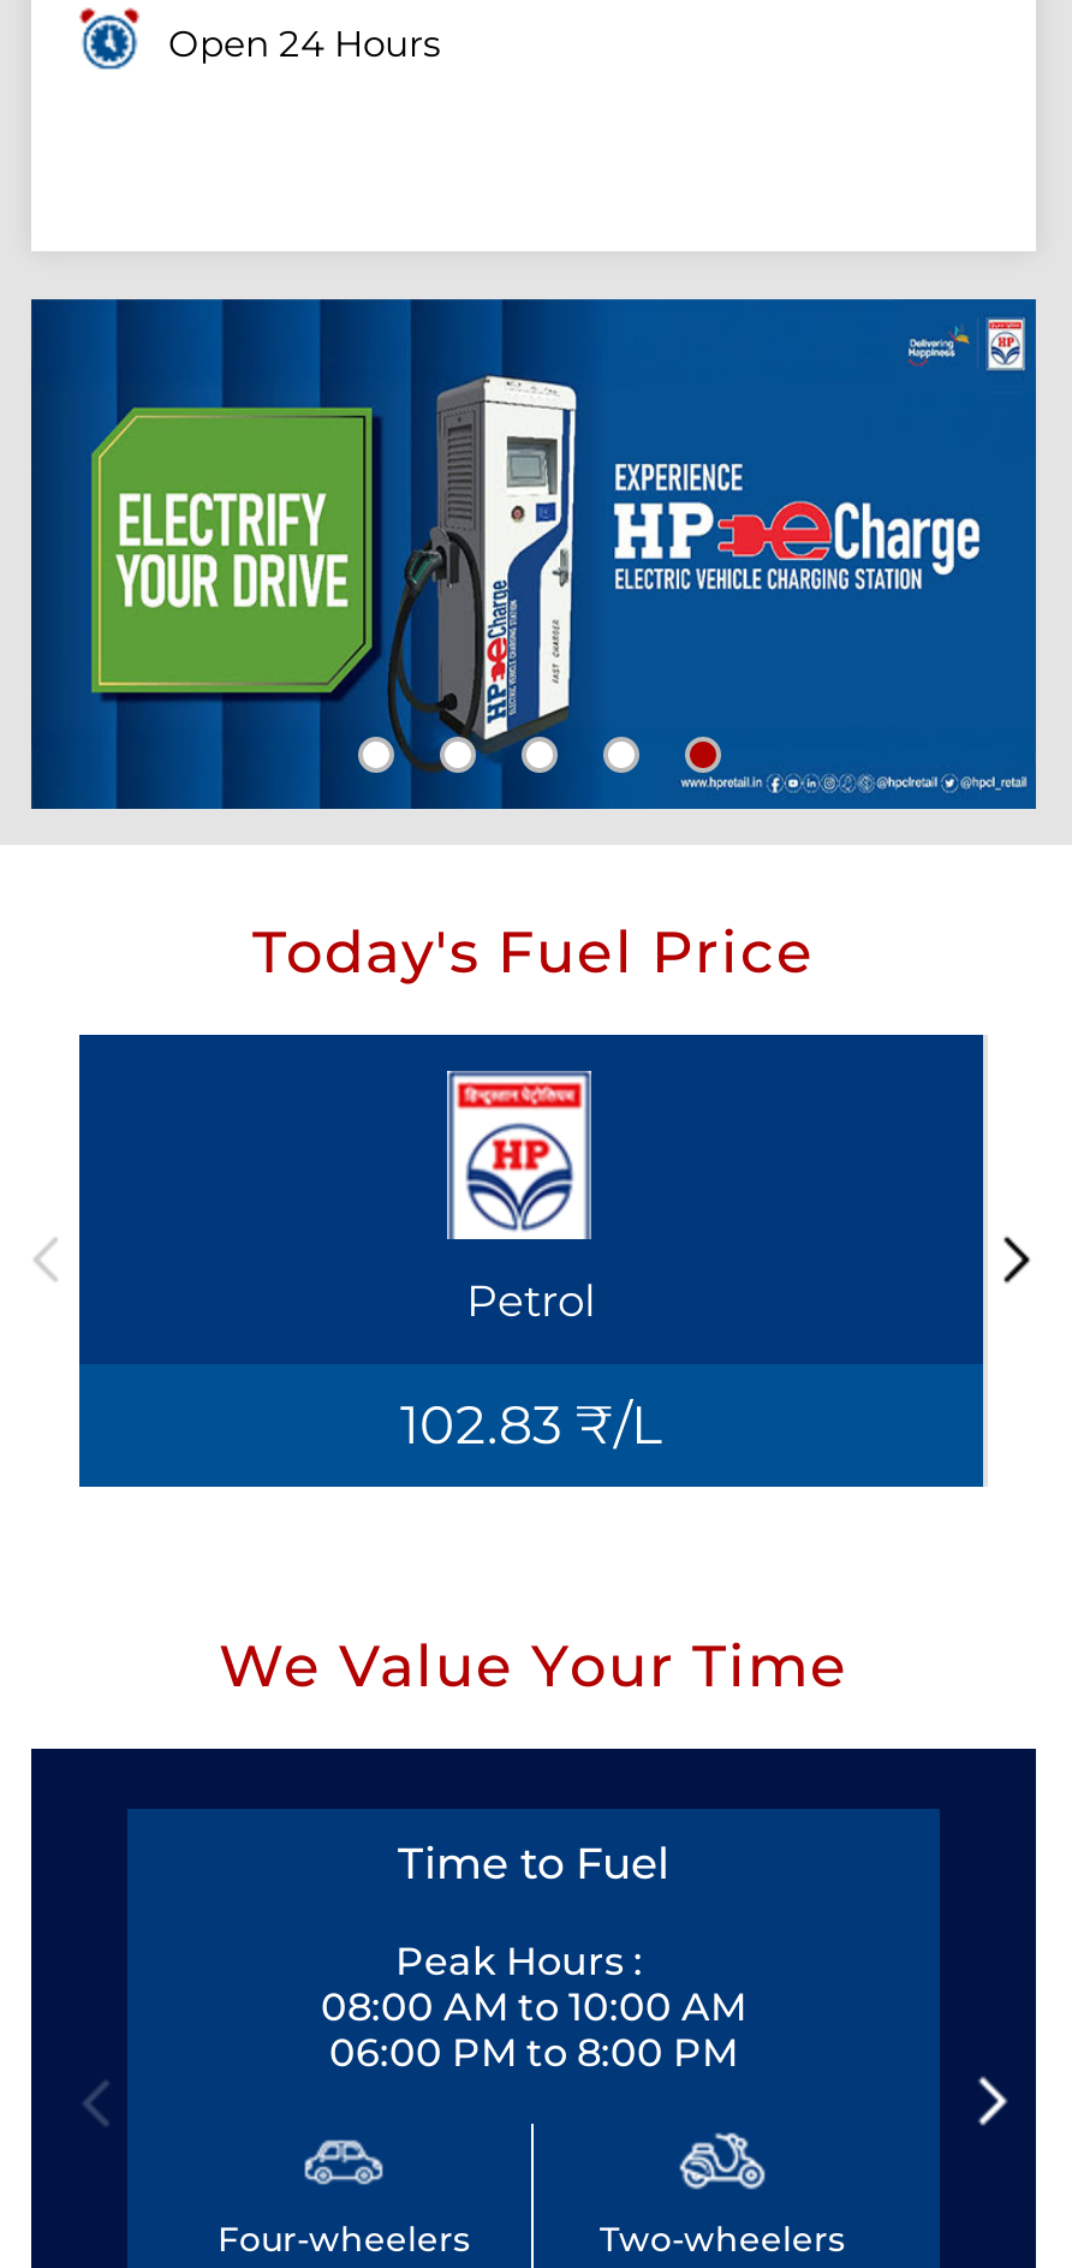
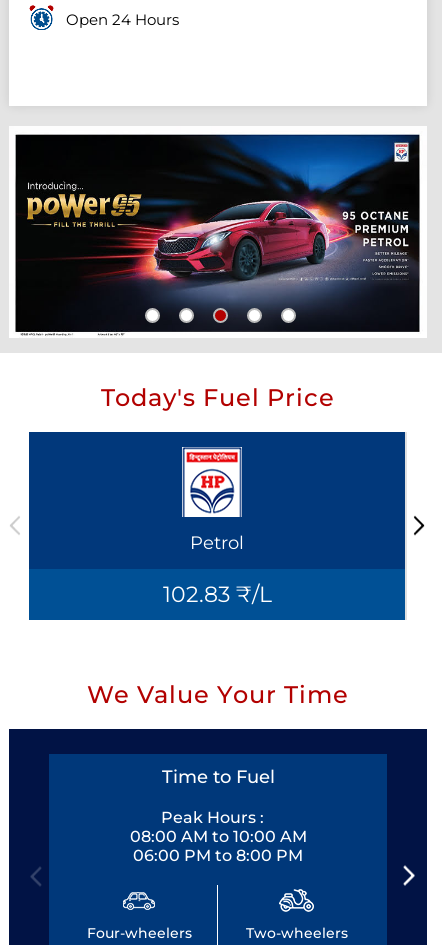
- [image]
+ [image]
